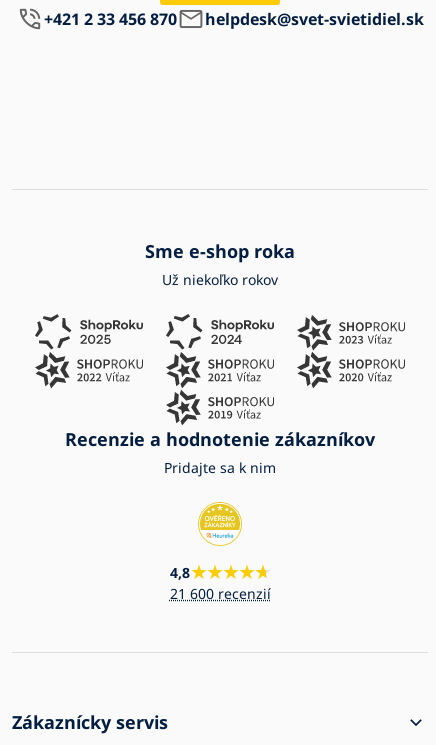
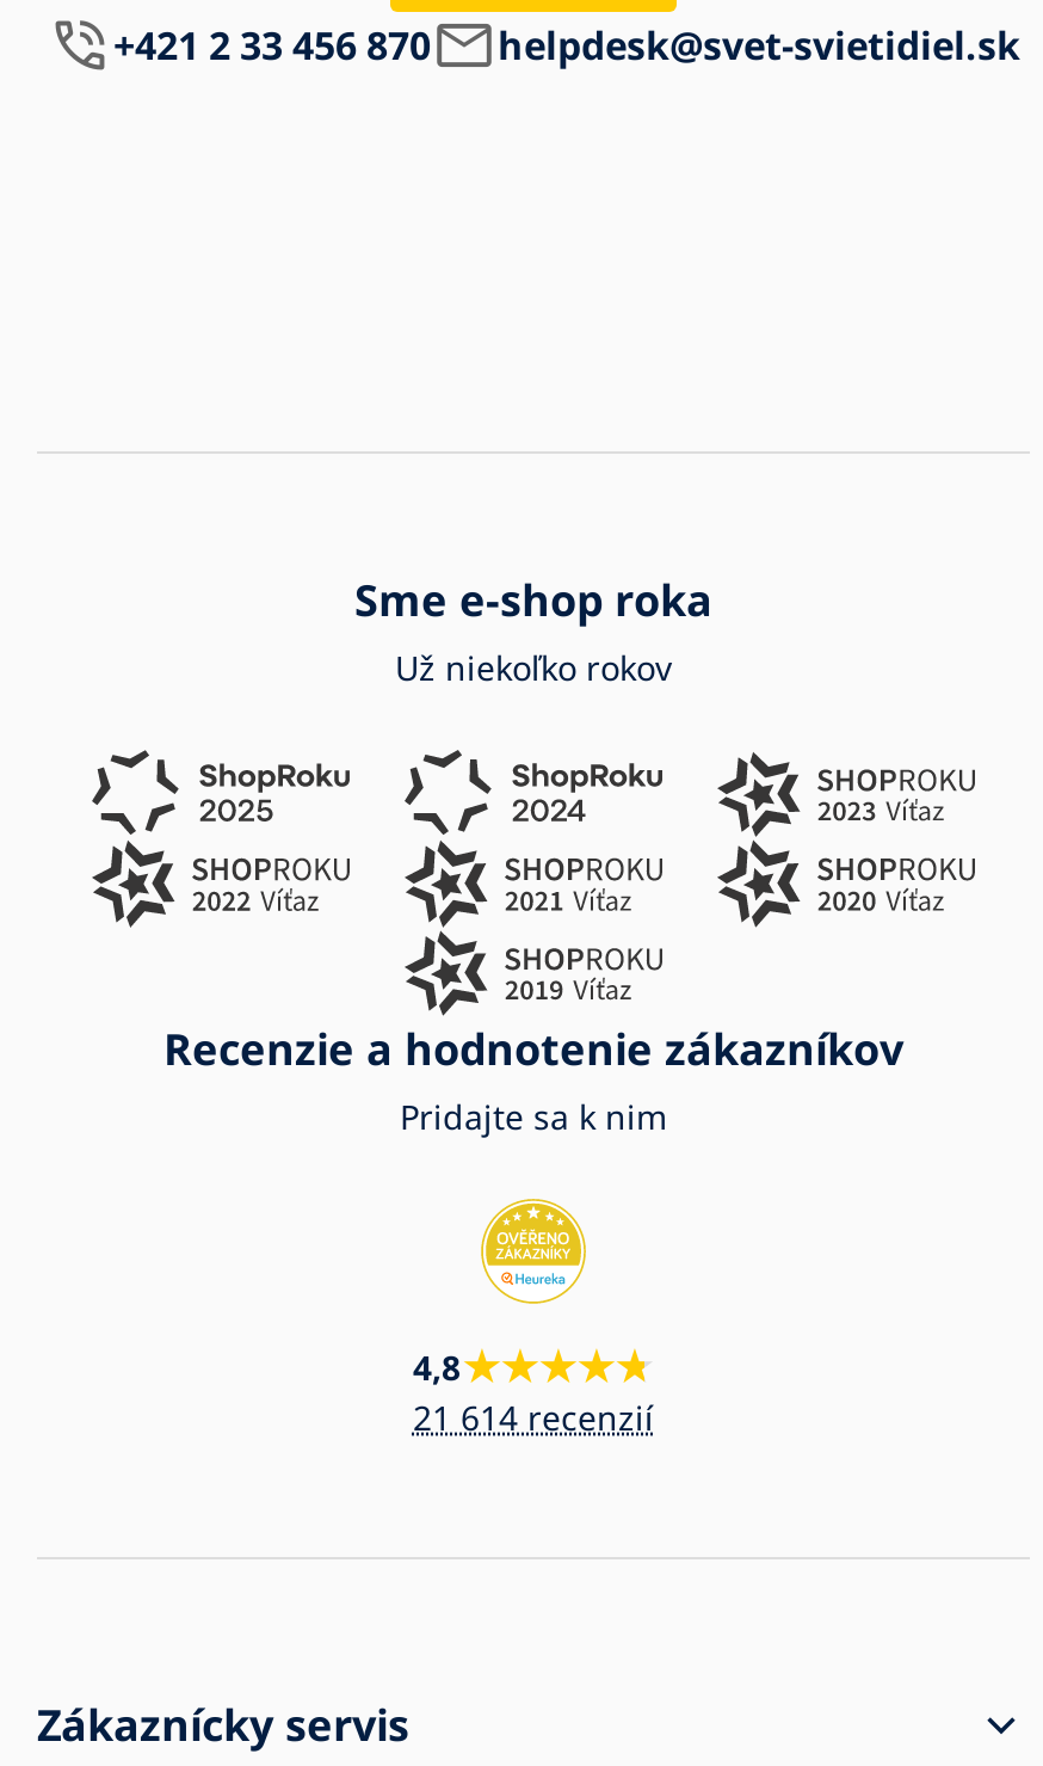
- 21 600 recenzií
+ 21 614 recenzií
